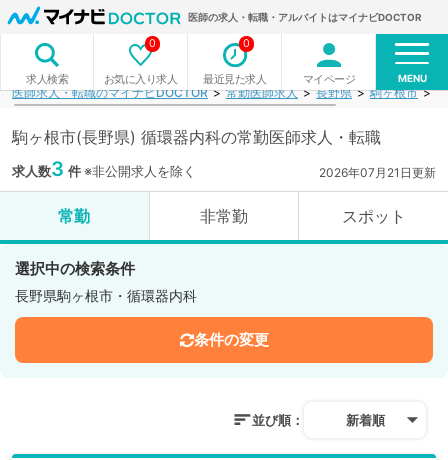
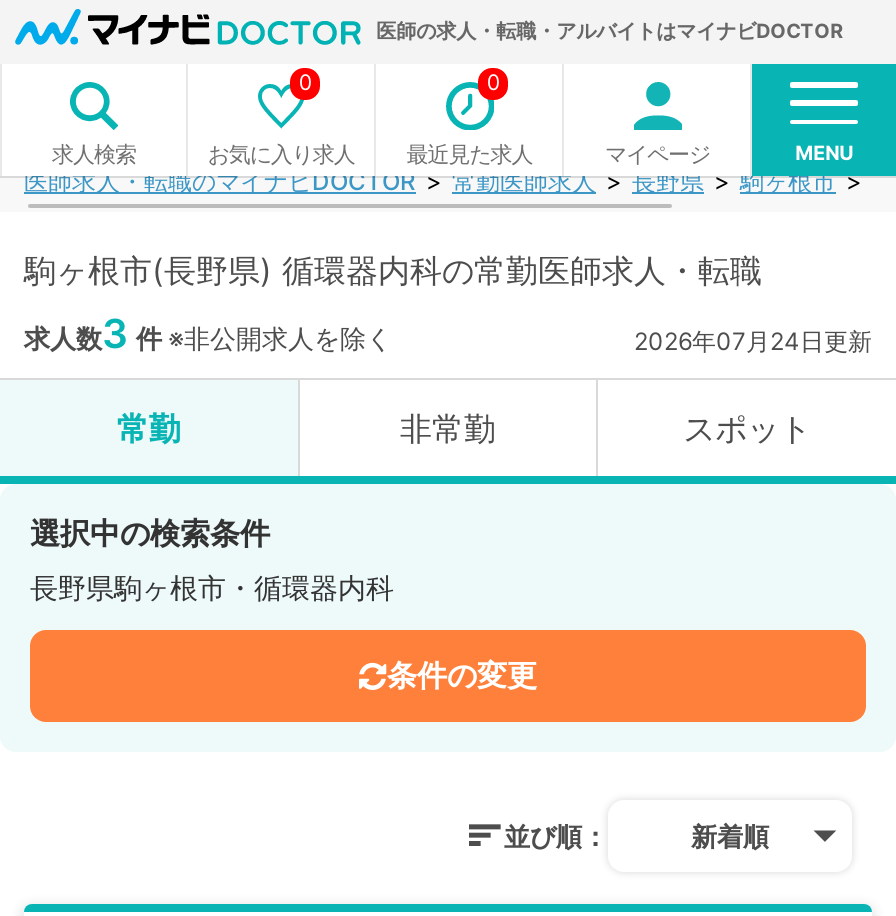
- 2026年07月21日更新
+ 2026年07月24日更新
